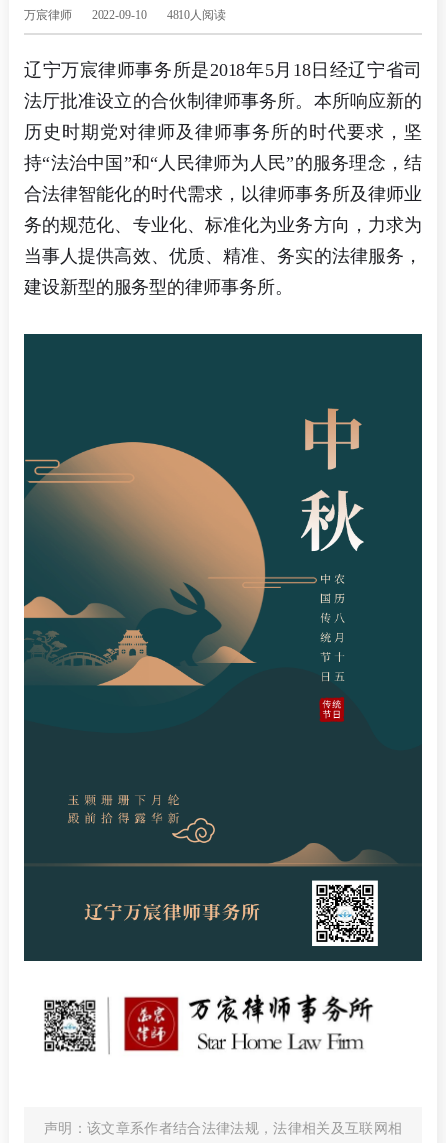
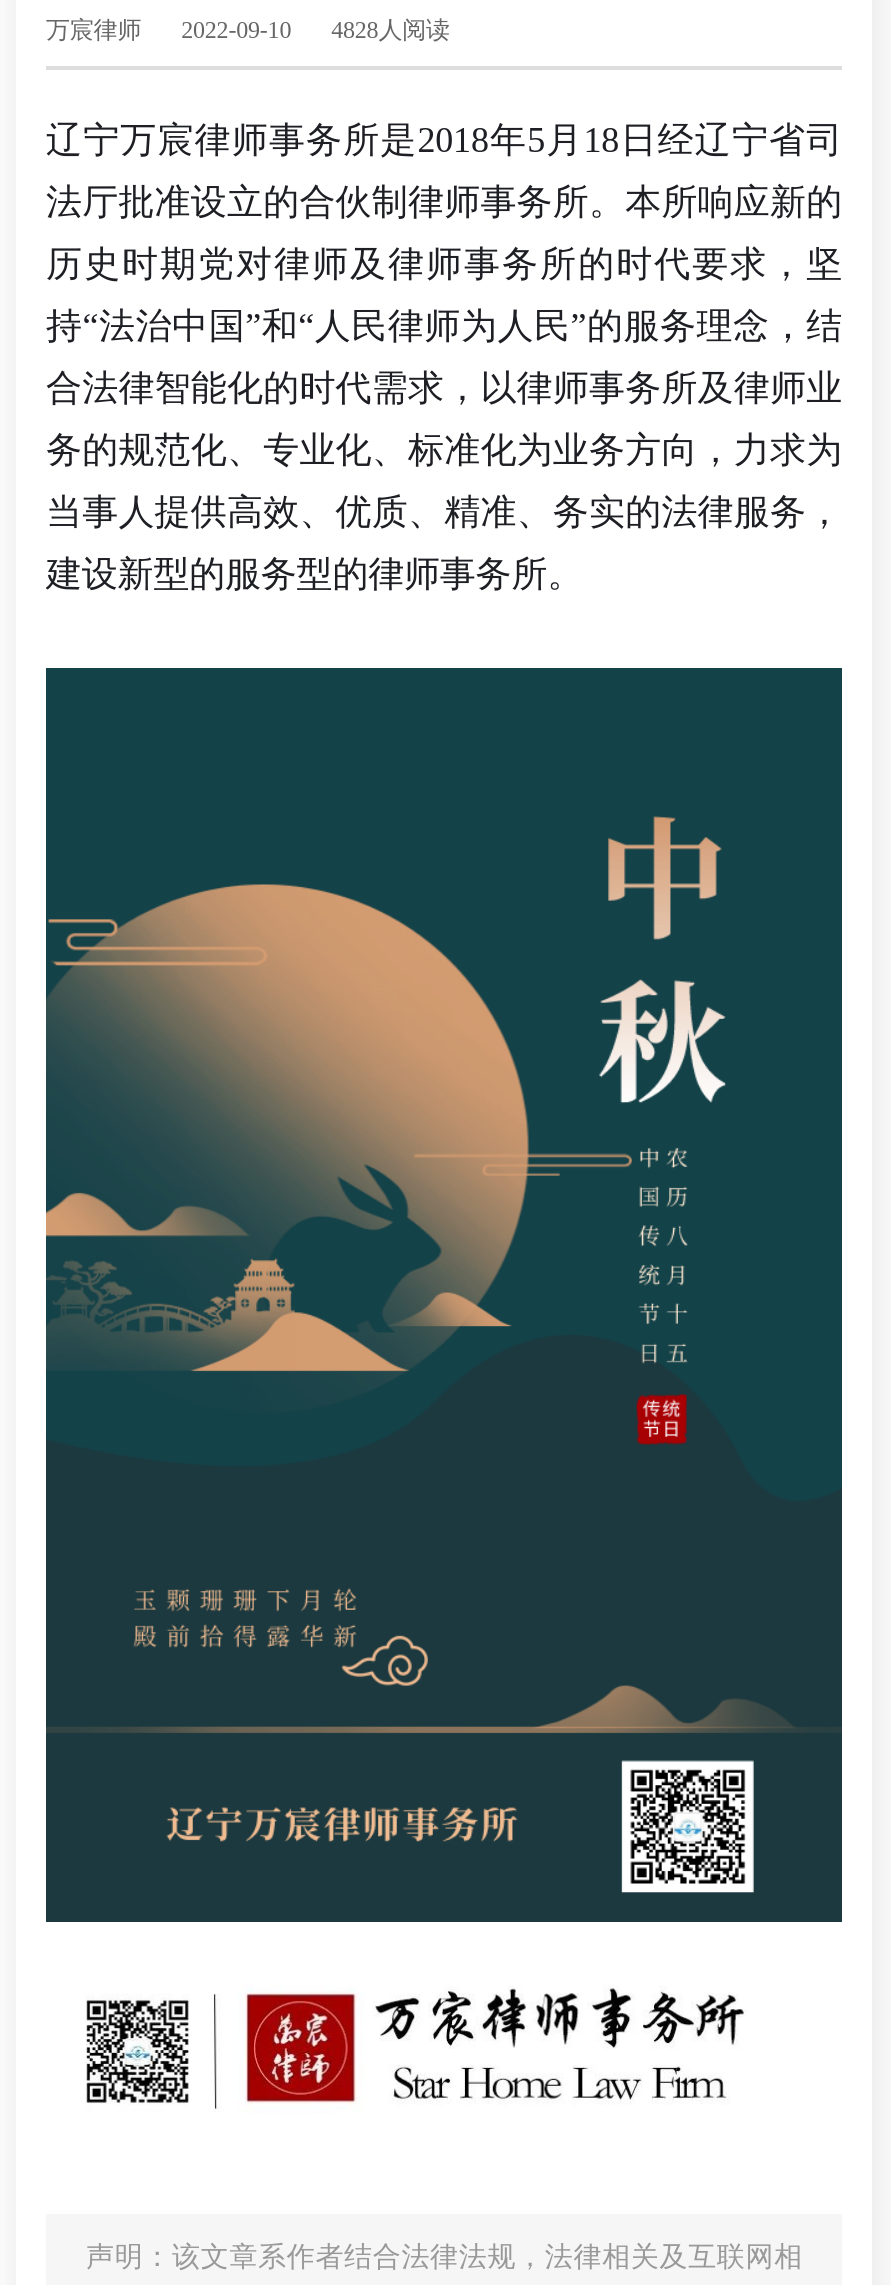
- 4810人阅读
+ 4828人阅读
